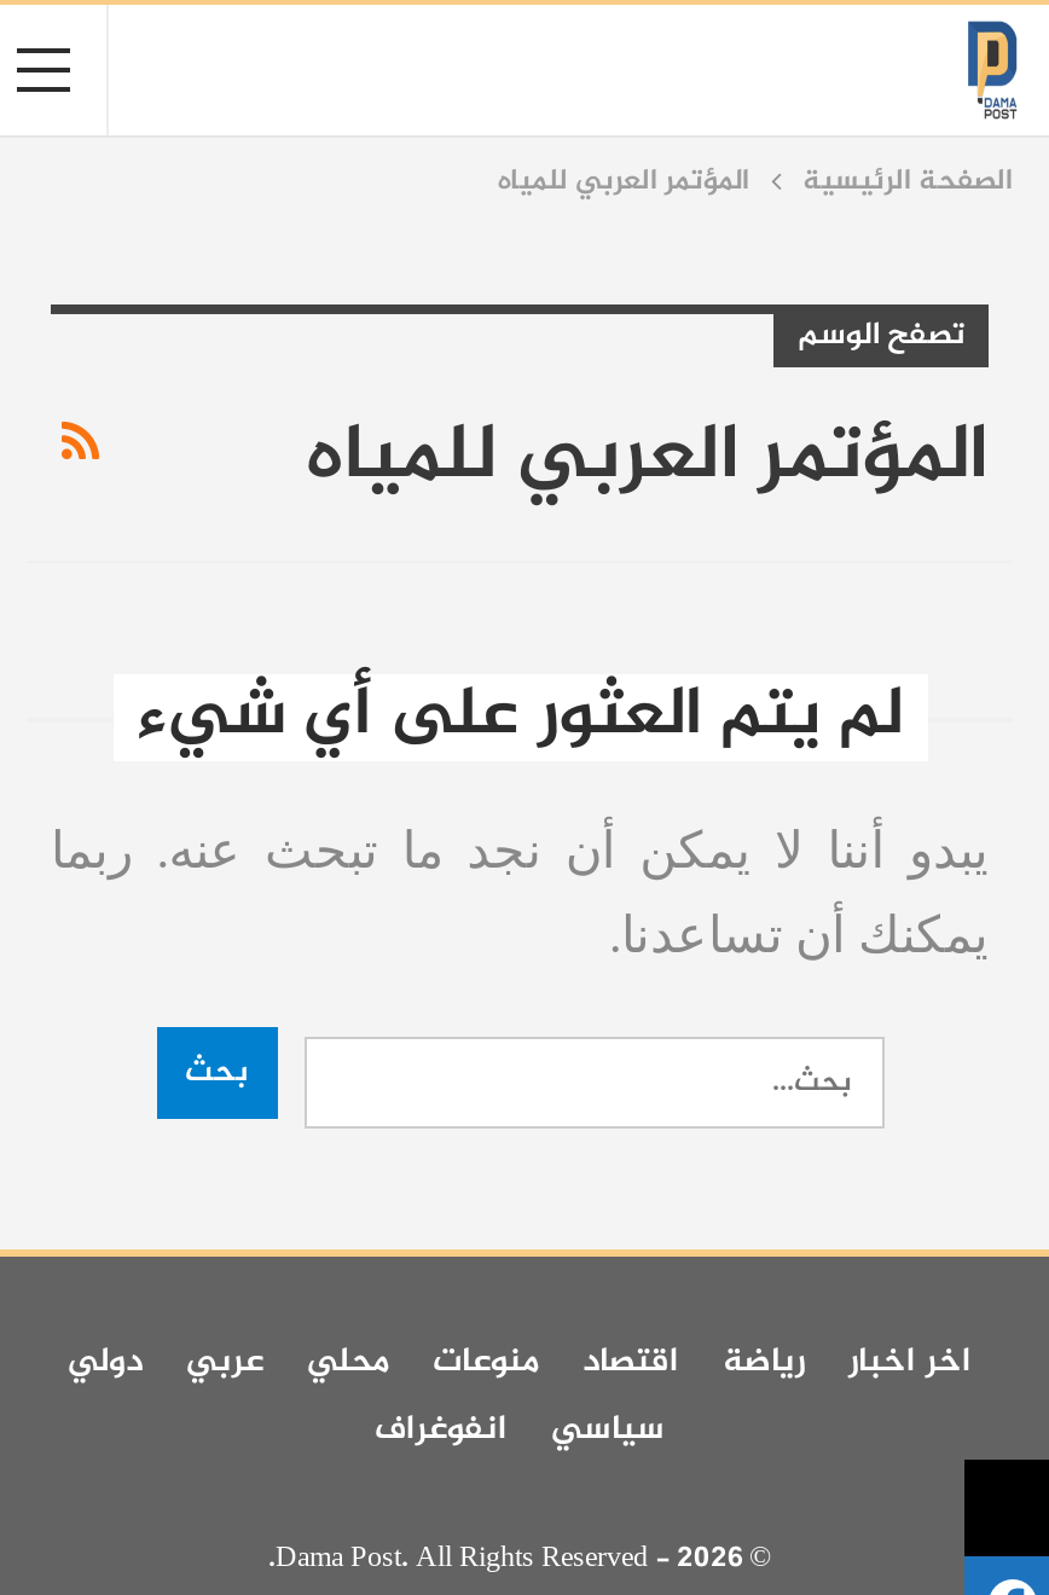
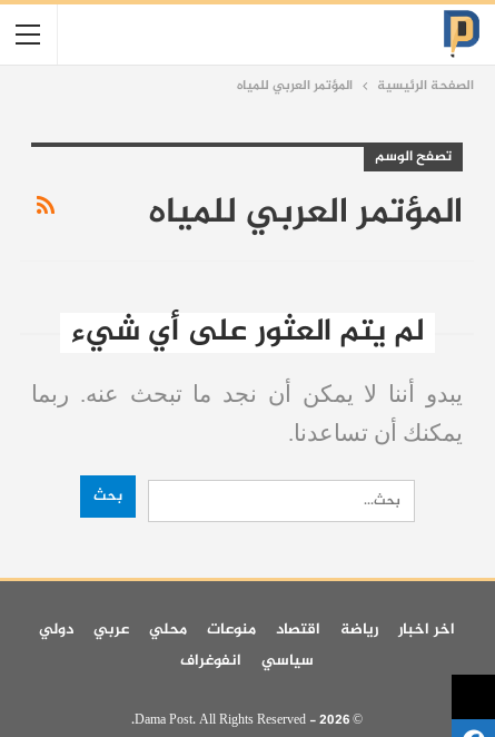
- [image]
+ [image]
